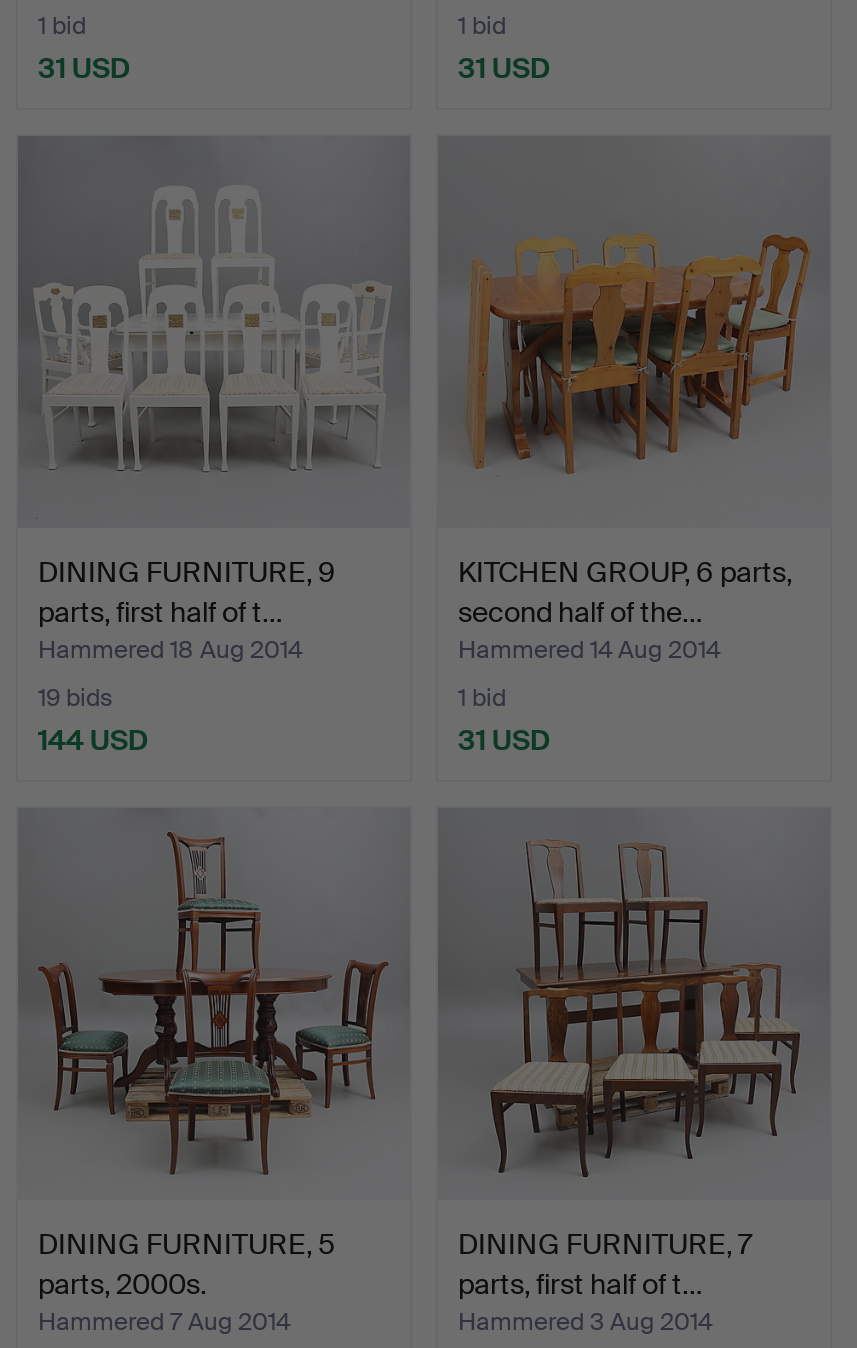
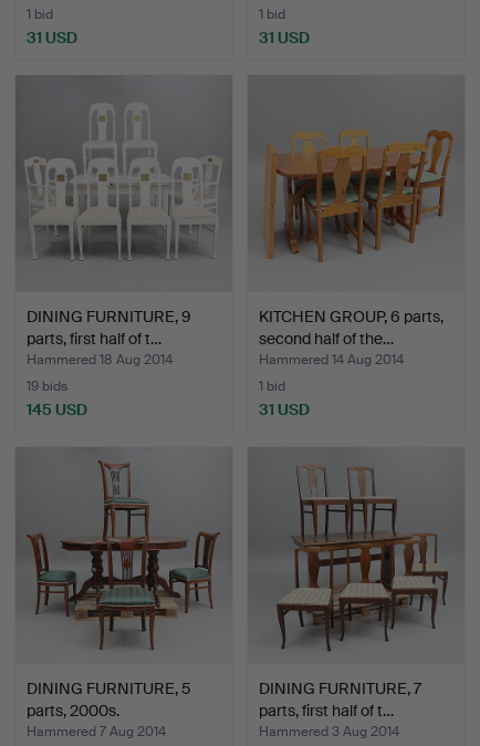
- 144 USD
+ 145 USD
